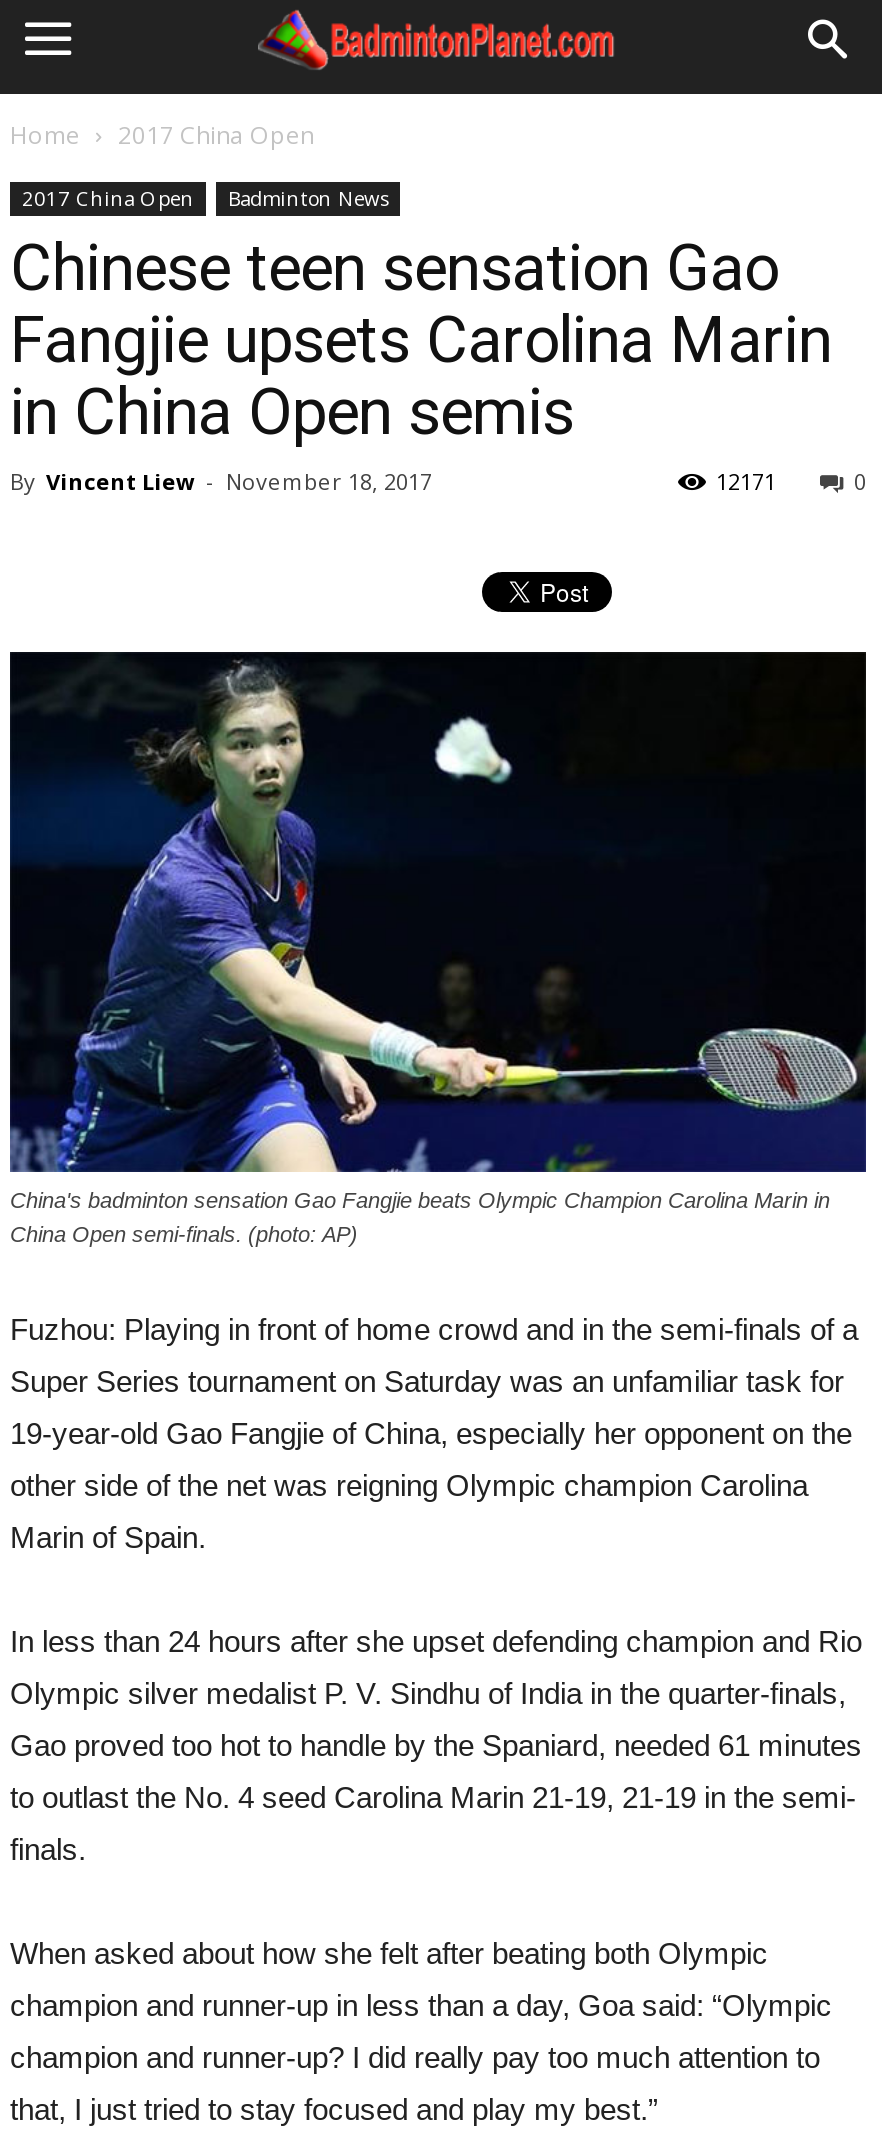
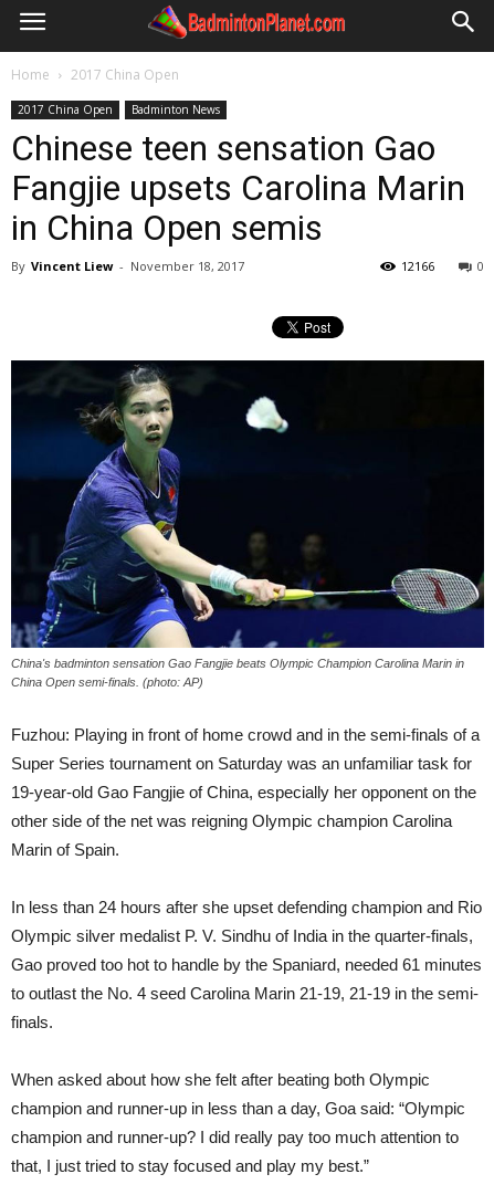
- 12171
+ 12166
